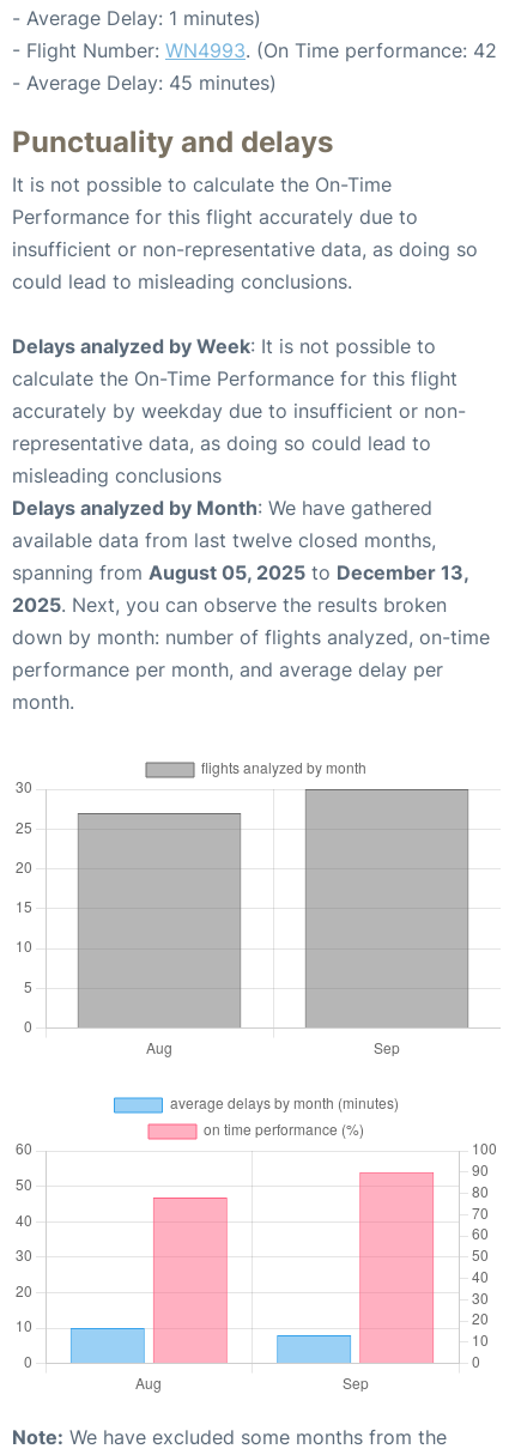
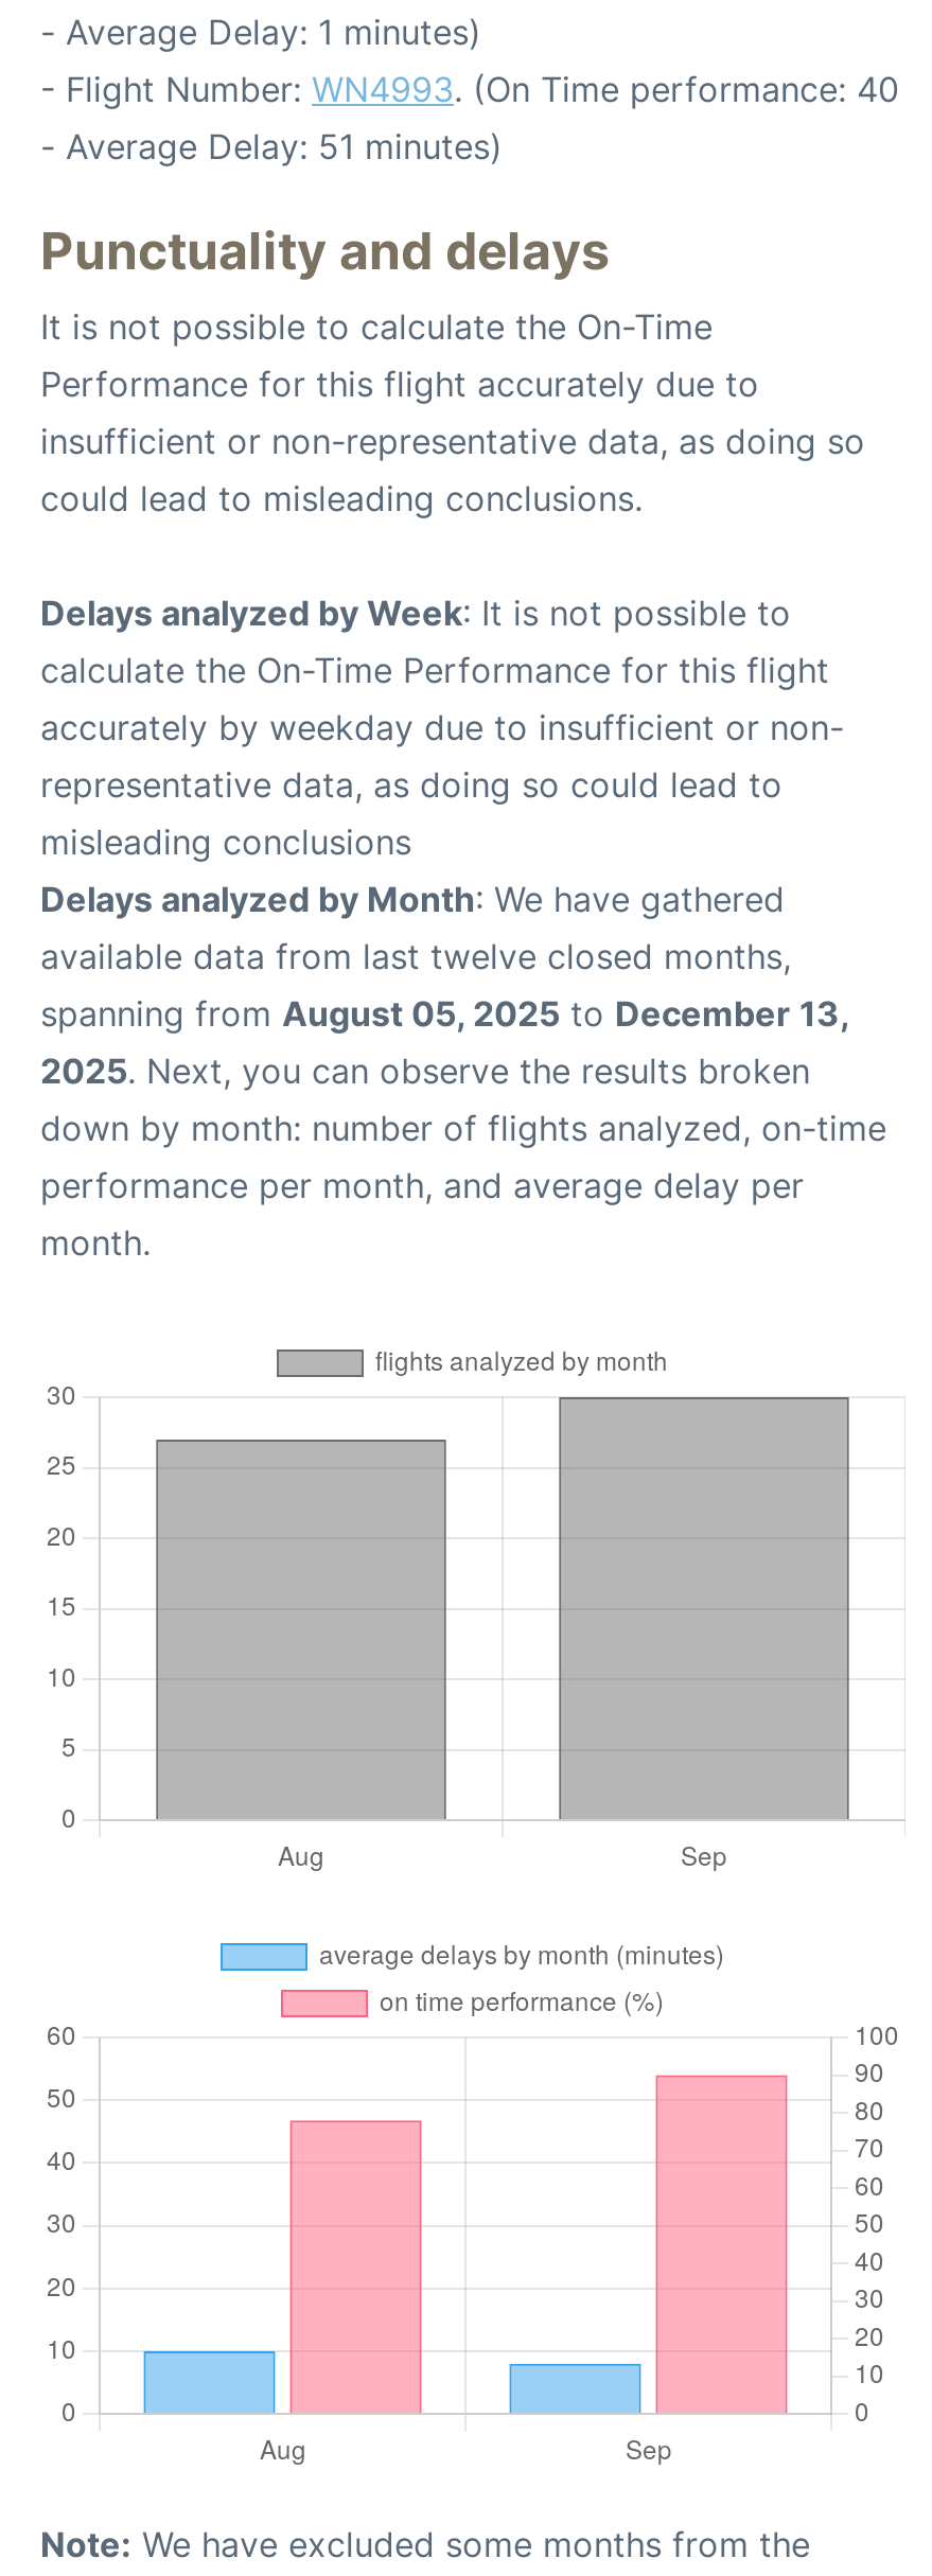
- - Flight Number: WN4993. (On Time performance: 42
+ - Flight Number: WN4993. (On Time performance: 40

- - Average Delay: 45 minutes)
+ - Average Delay: 51 minutes)
